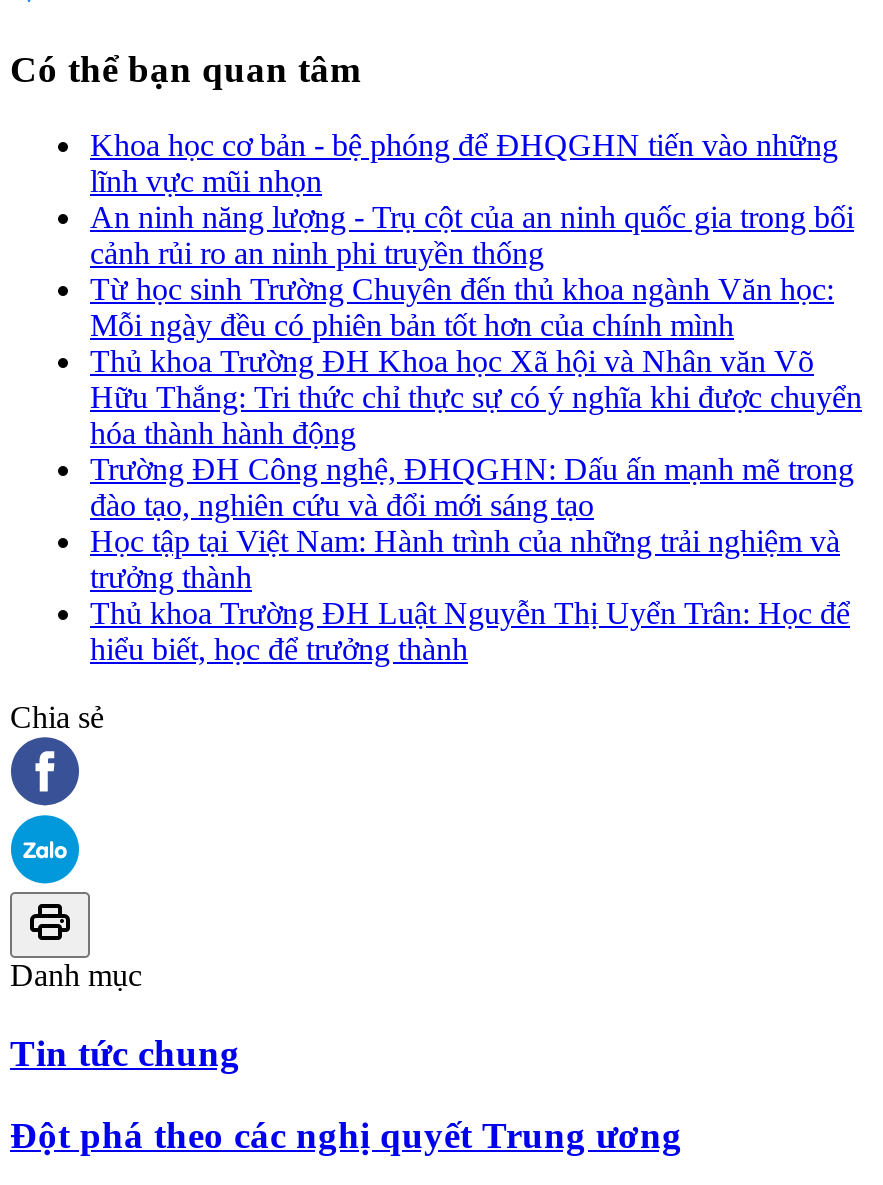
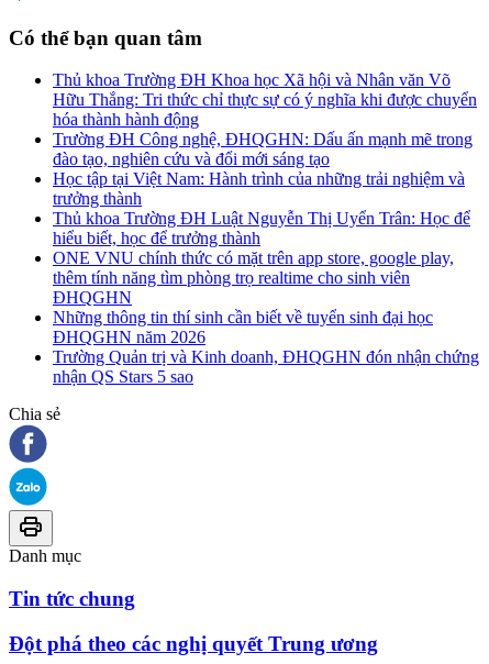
- Khoa học cơ bản - bệ phóng để ĐHQGHN tiến vào những
- lĩnh vực mũi nhọn
- An ninh năng lượng - Trụ cột của an ninh quốc gia trong bối
- cảnh rủi ro an ninh phi truyền thống
- Từ học sinh Trường Chuyên đến thủ khoa ngành Văn học:
- Mỗi ngày đều có phiên bản tốt hơn của chính mình

moved up: Thủ khoa Trường ĐH Khoa học Xã hội và Nhân văn Võ | Hữu Thắng: Tri thức chỉ thực sự có ý nghĩa khi được chuyển | hóa thành hành động | ... | Thủ khoa Trường ĐH Luật Nguyễn Thị Uyển Trân: Học để | hiểu biết, học để trưởng thành

+ ONE VNU chính thức có mặt trên app store, google play,
+ thêm tính năng tìm phòng trọ realtime cho sinh viên
+ ĐHQGHN
+ Những thông tin thí sinh cần biết về tuyển sinh đại học
+ ĐHQGHN năm 2026
+ Trường Quản trị và Kinh doanh, ĐHQGHN đón nhận chứng
+ nhận QS Stars 5 sao
